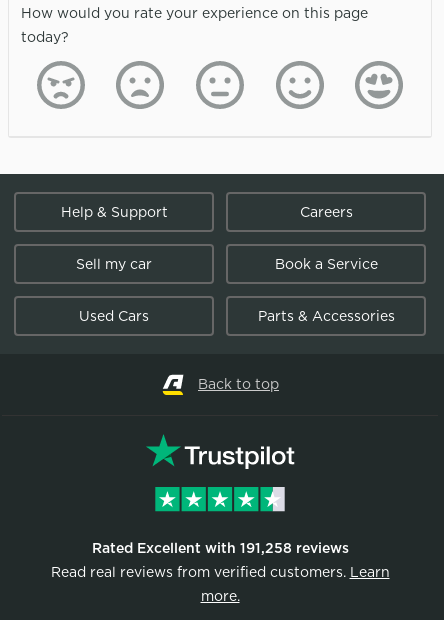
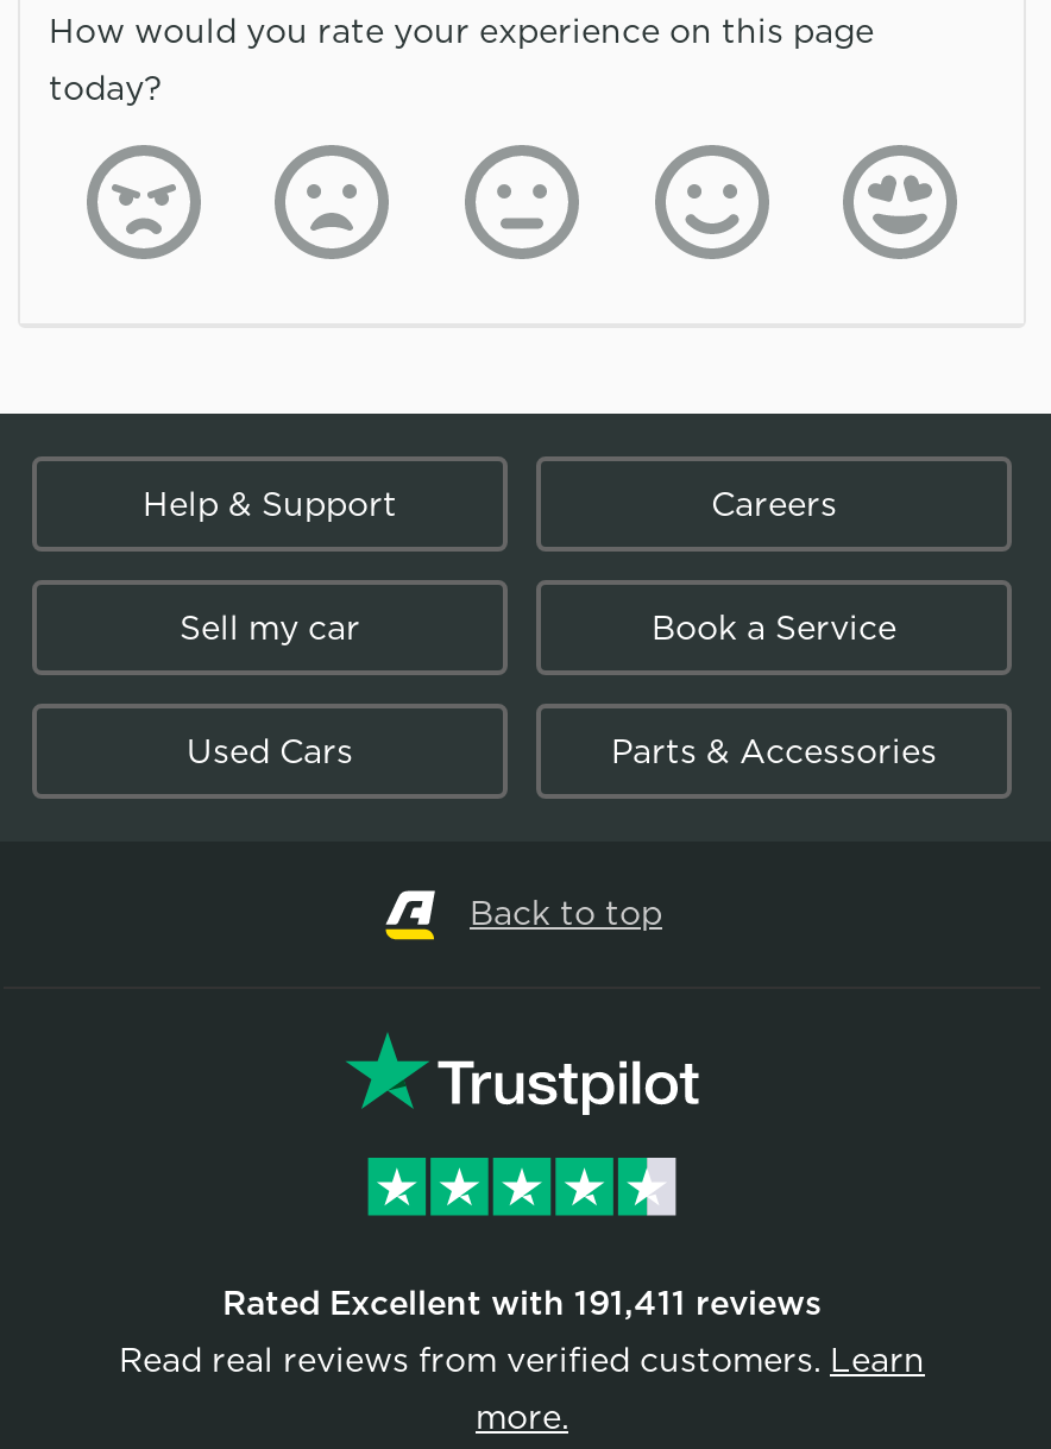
- Rated Excellent with 191,258 reviews
+ Rated Excellent with 191,411 reviews
